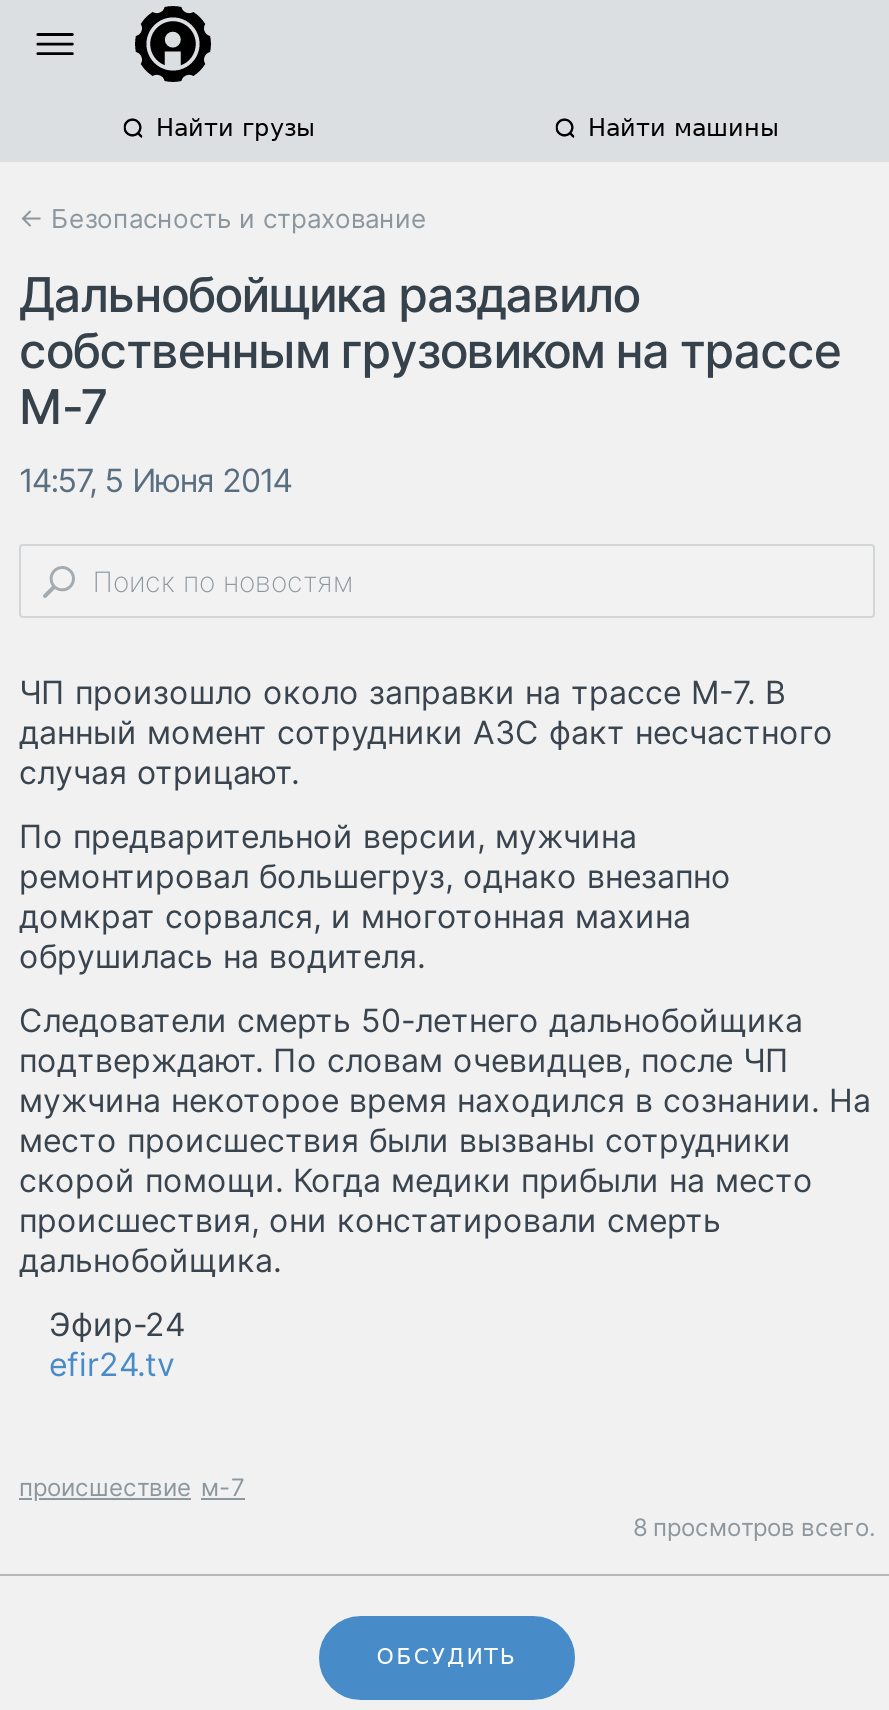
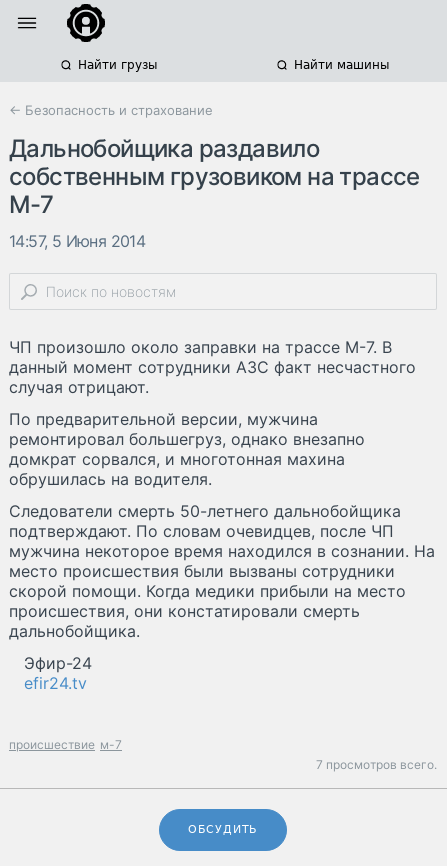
- 8 просмотров всего.
+ 7 просмотров всего.
